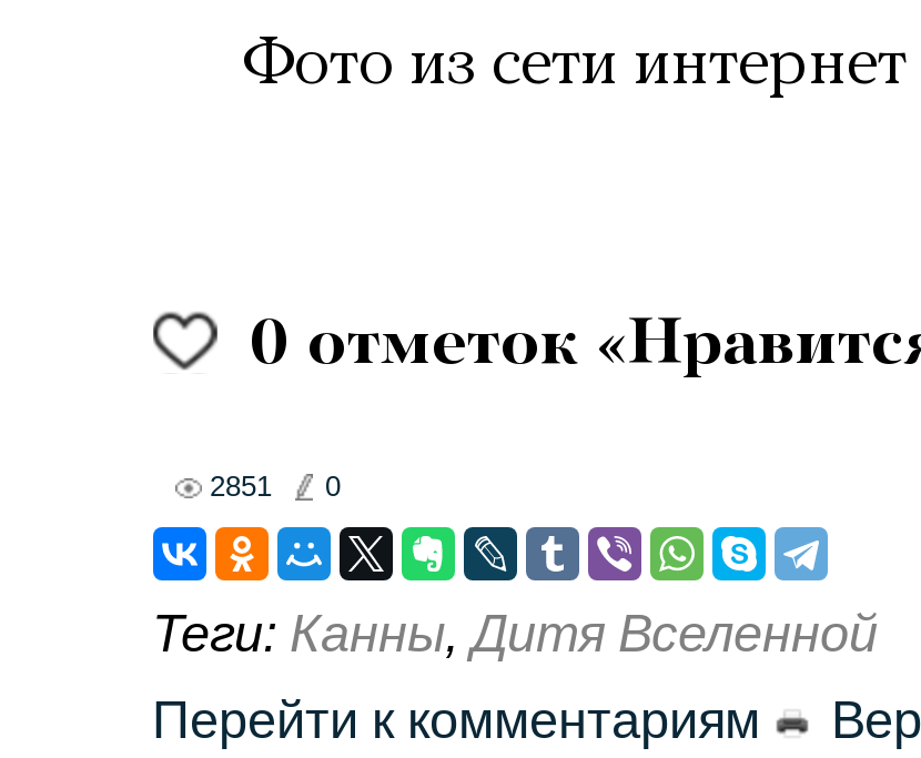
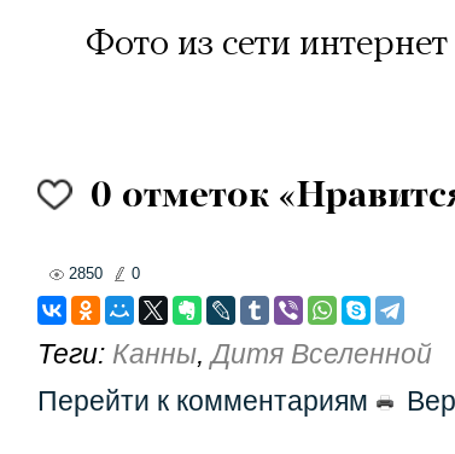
- 2851 0
+ 2850 0
